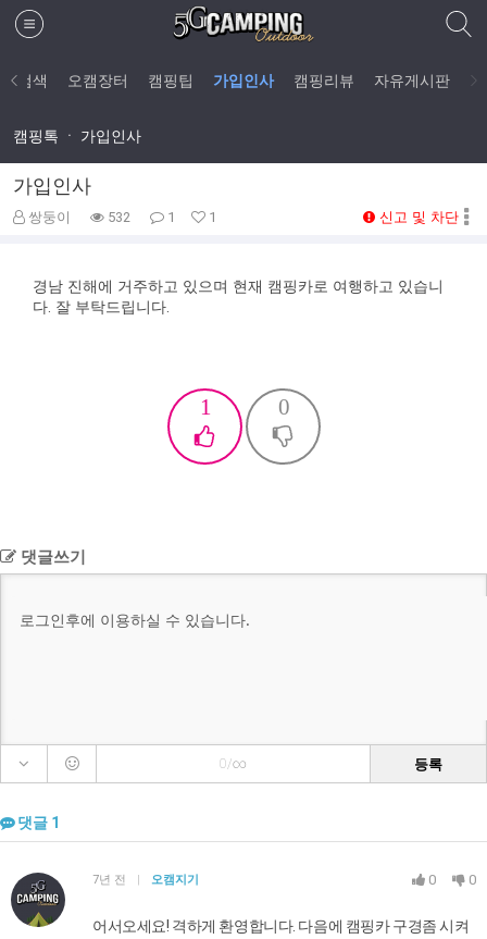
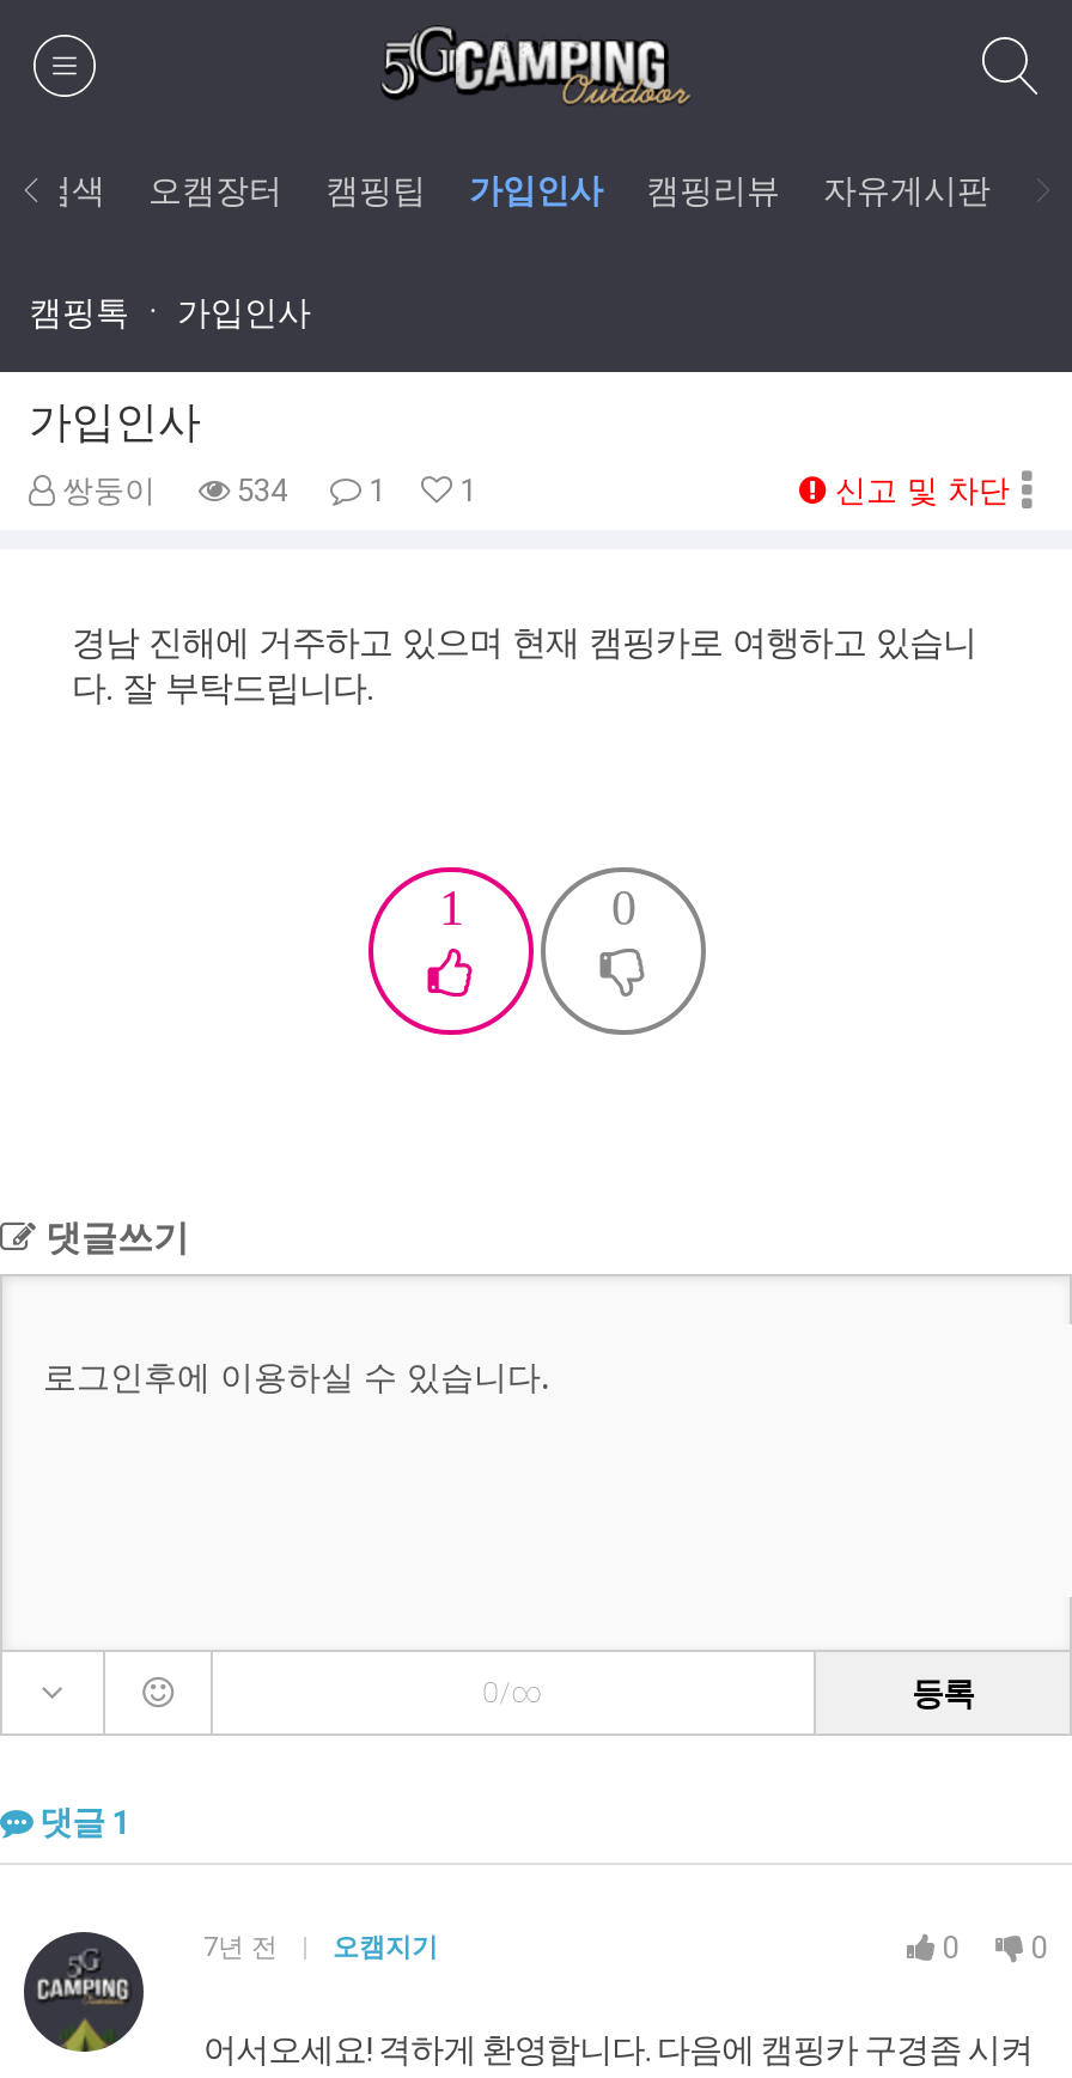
- 쌍둥이 532 1 1
+ 쌍둥이 534 1 1
